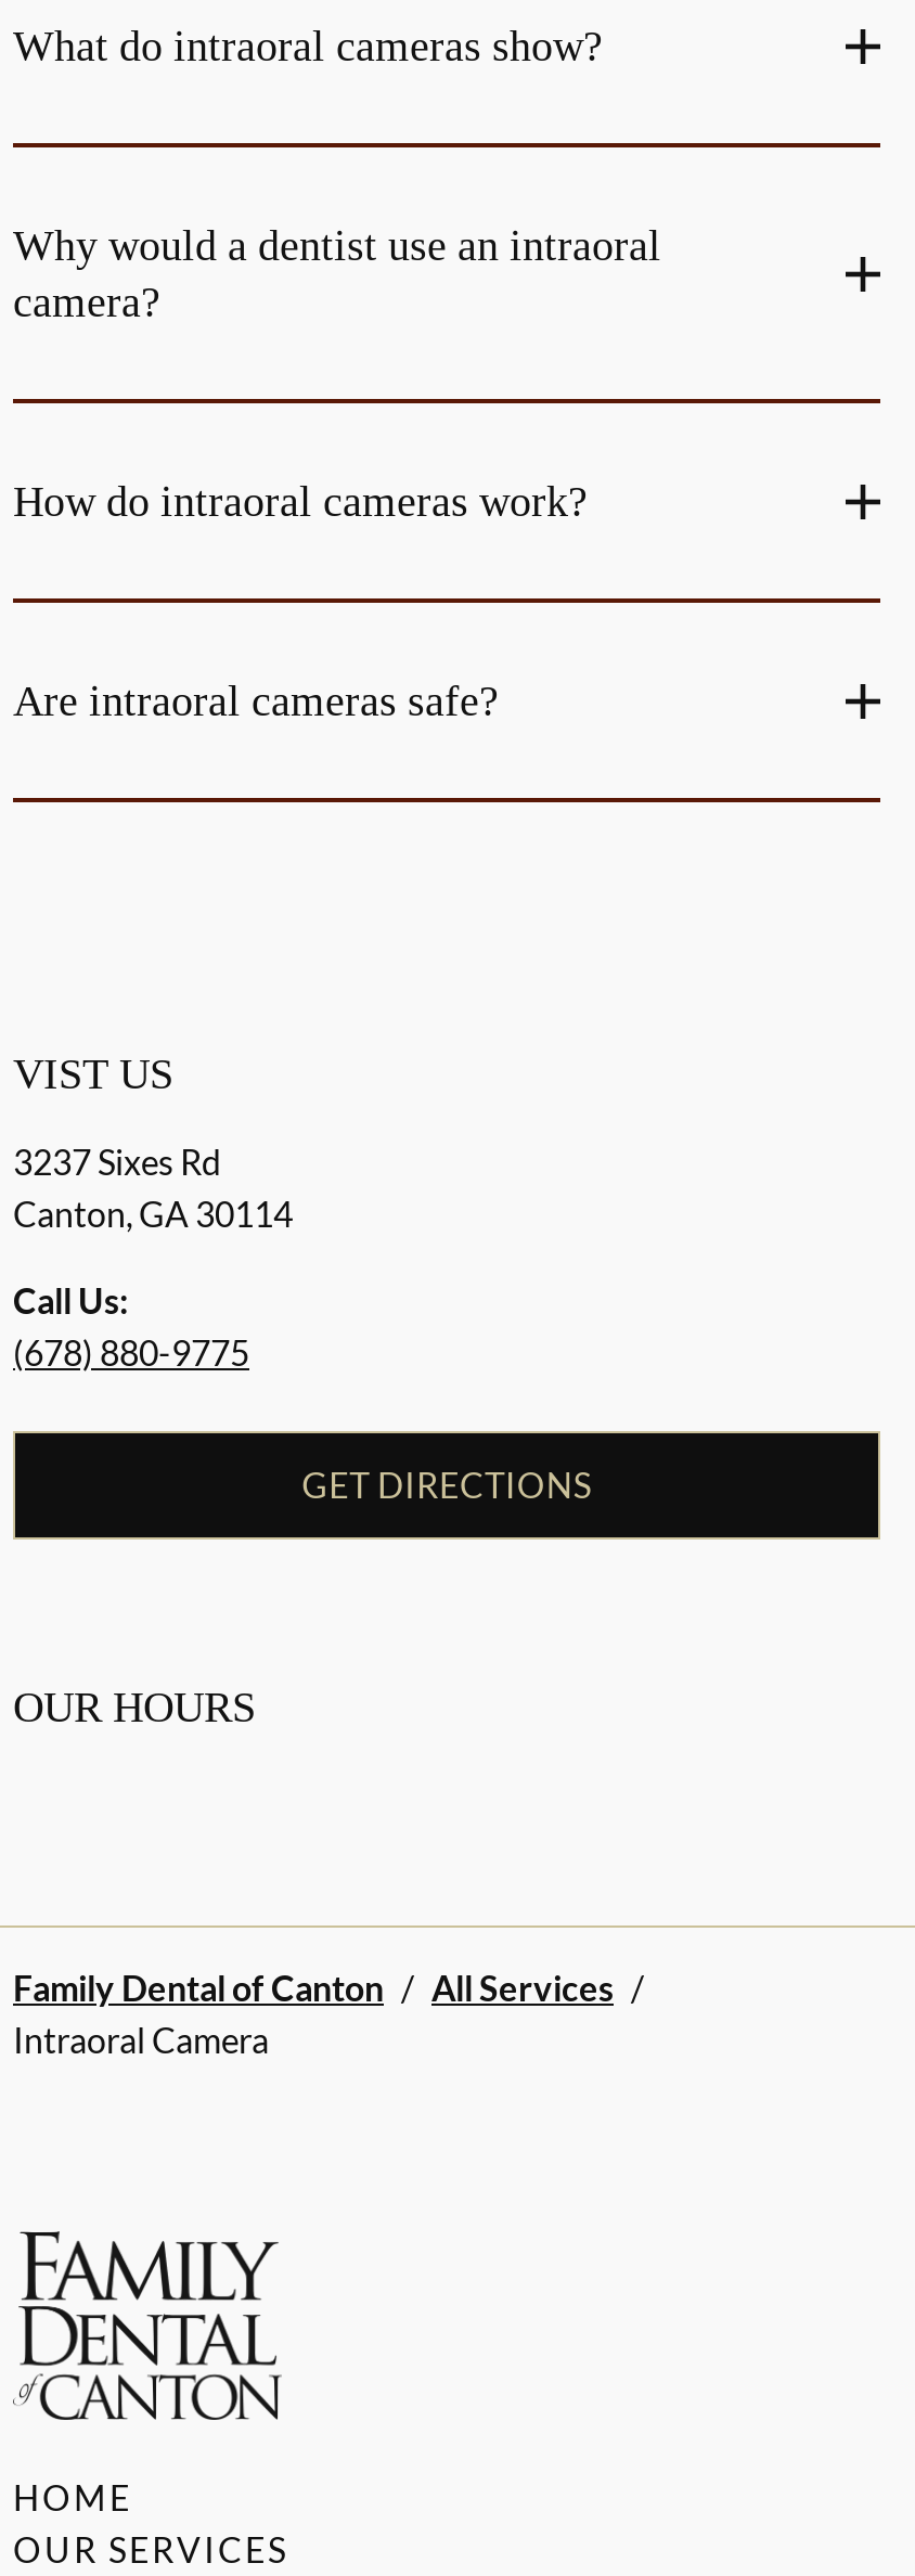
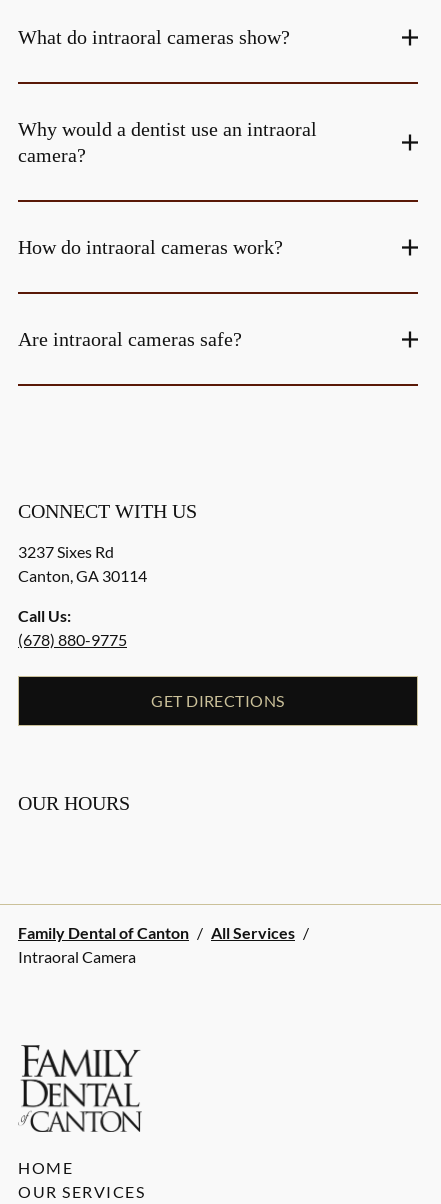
- VIST US
+ CONNECT WITH US
